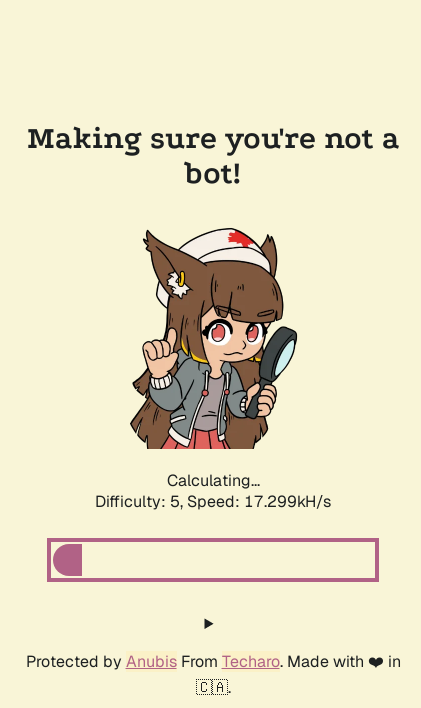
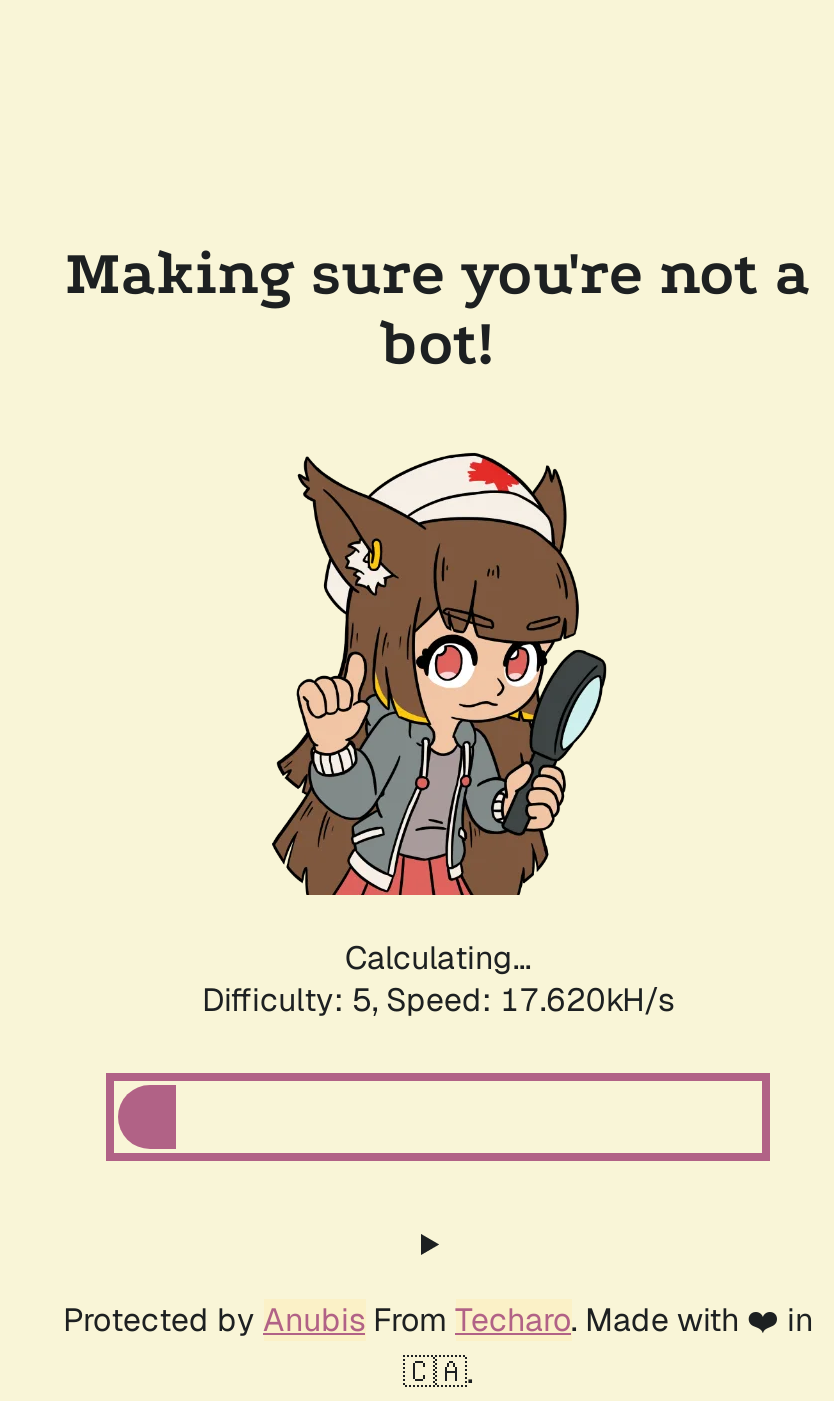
- Difficulty: 5, Speed: 17.299kH/s
+ Difficulty: 5, Speed: 17.620kH/s
